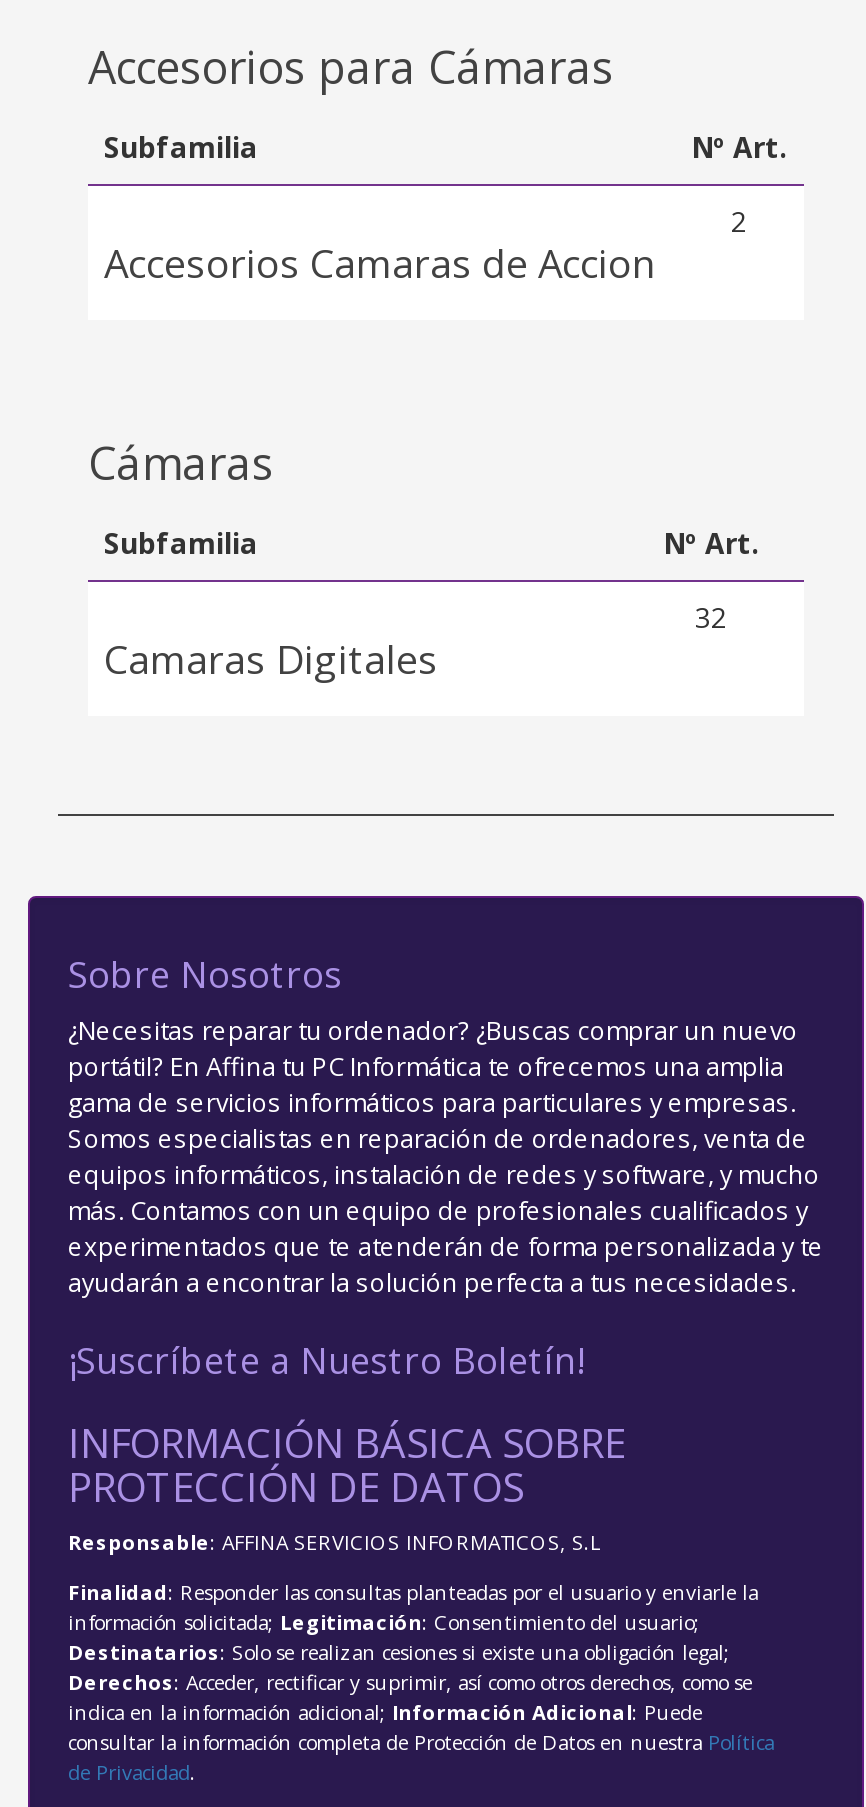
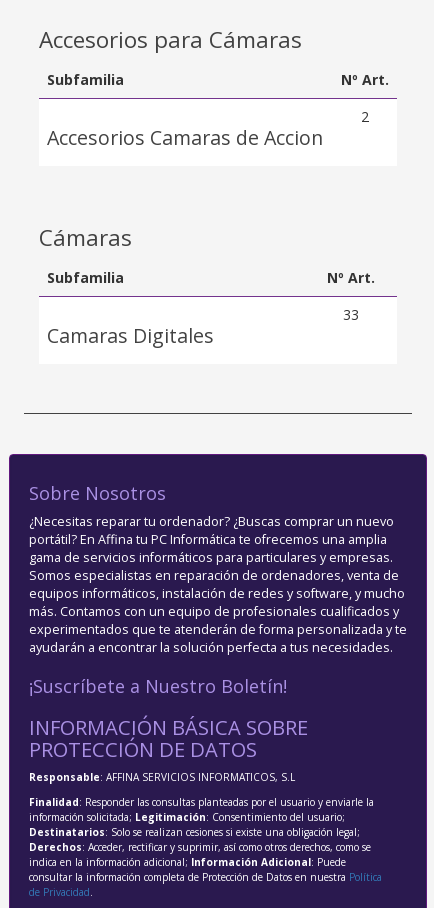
- 32
+ 33
